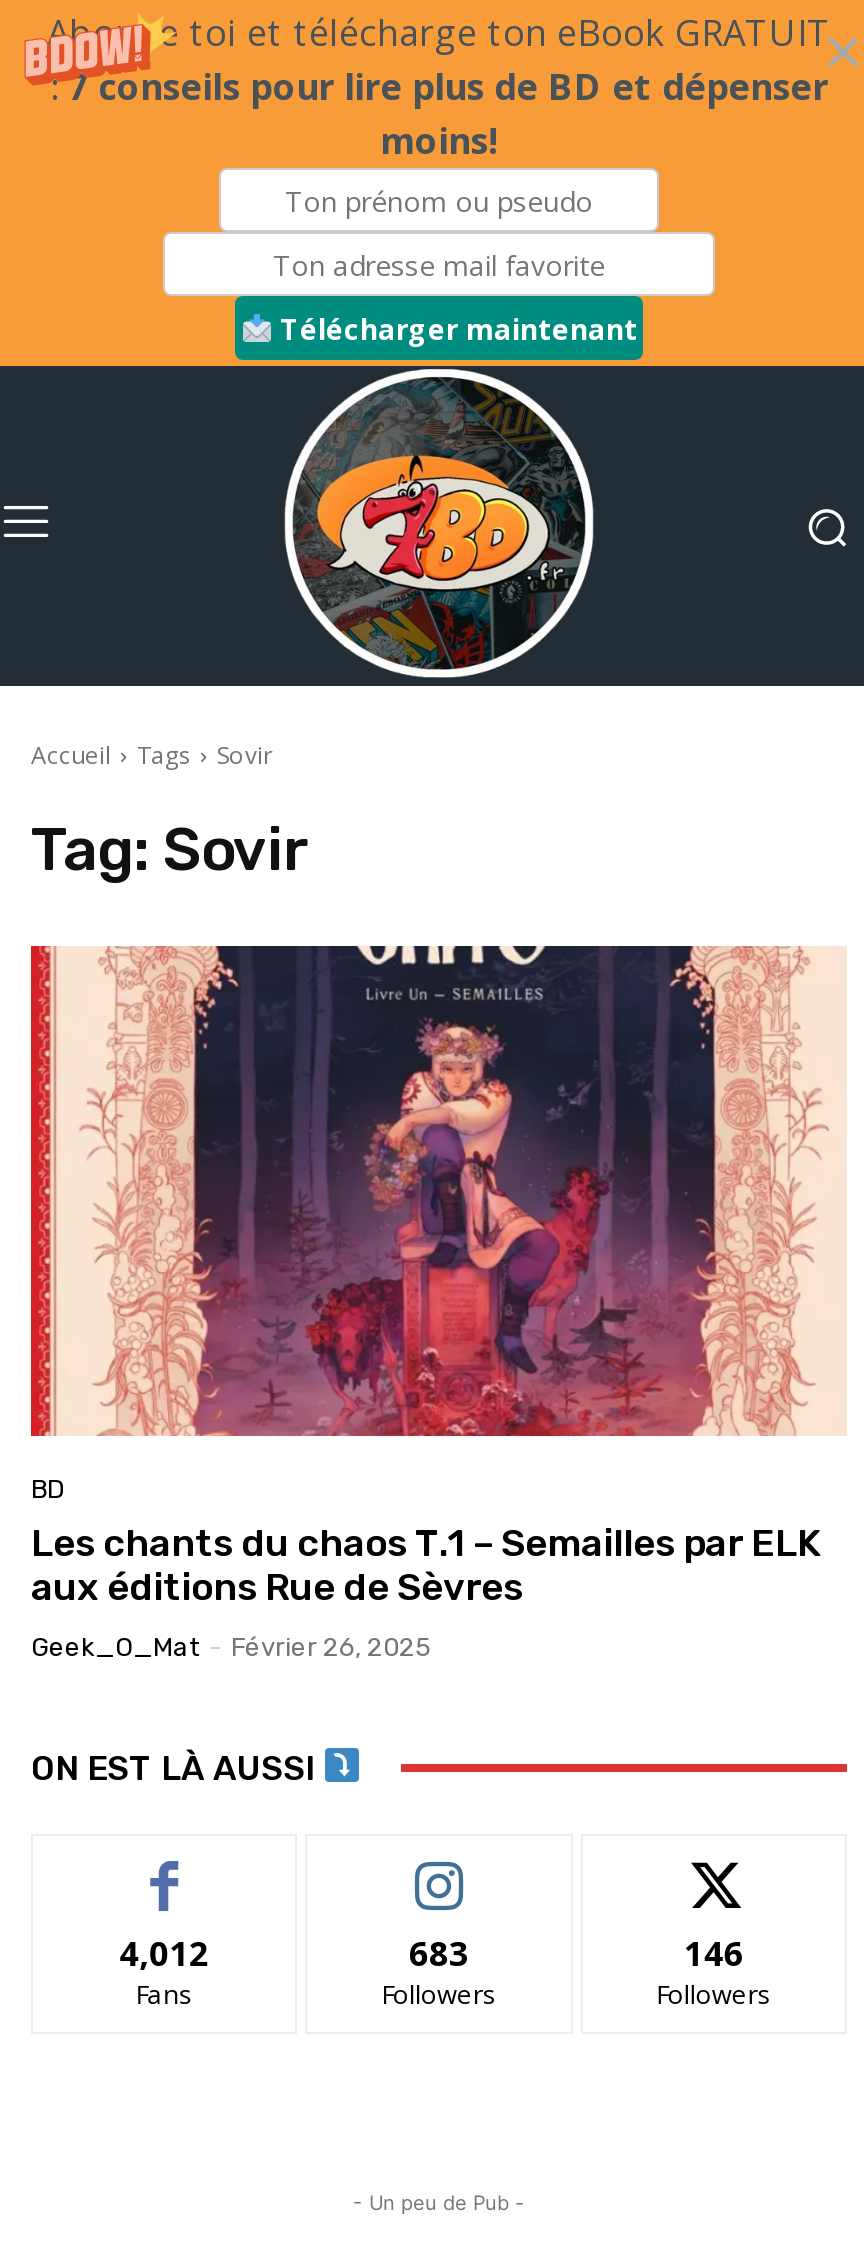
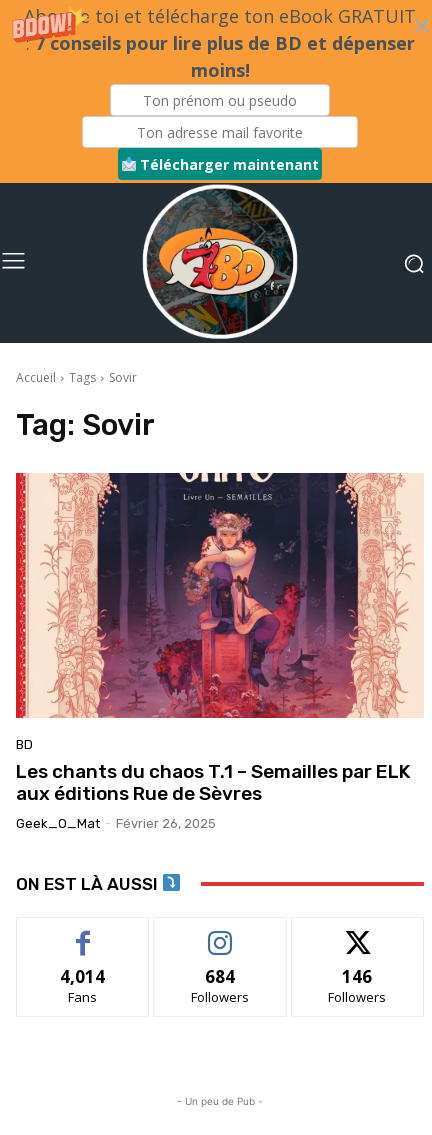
- 4,012
+ 4,014

- 683
+ 684
